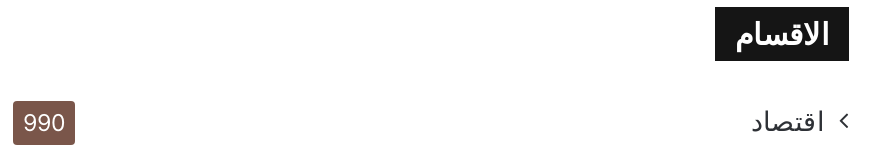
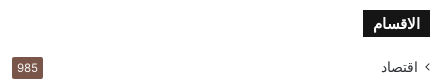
- 990
+ 985
